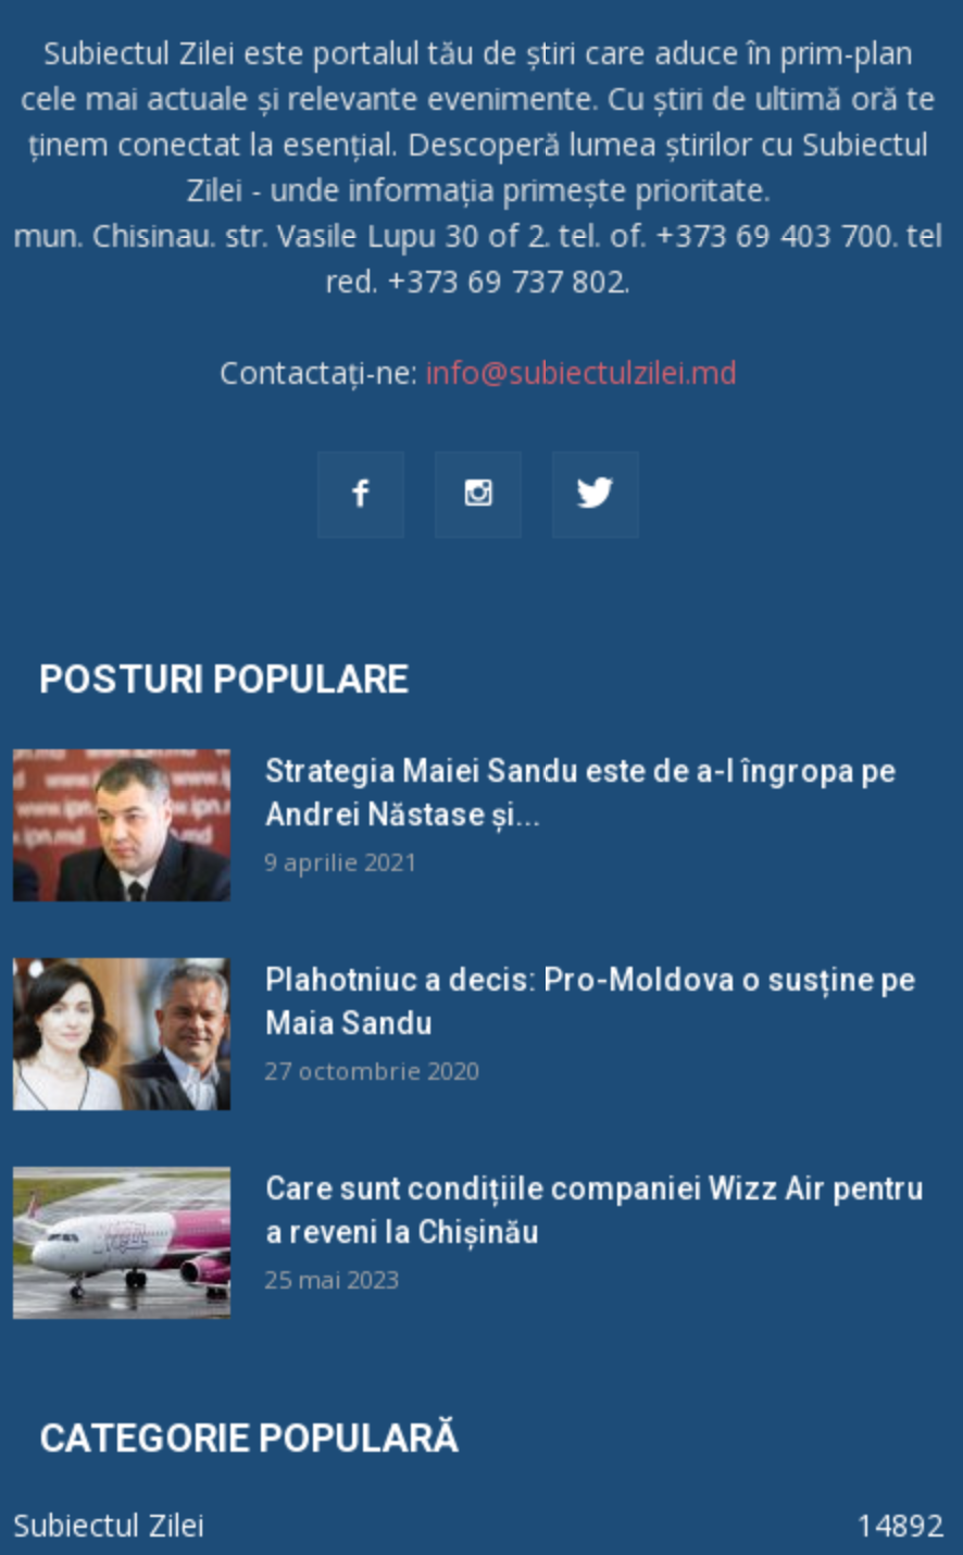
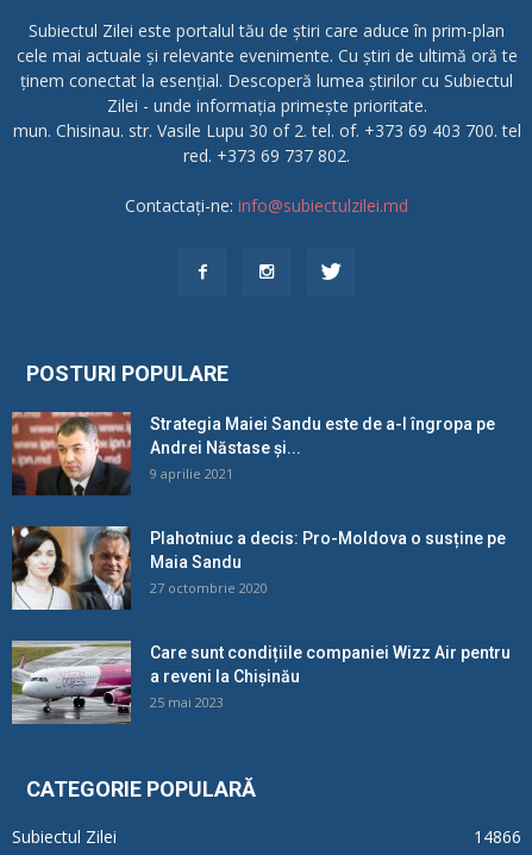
- 14892
+ 14866
